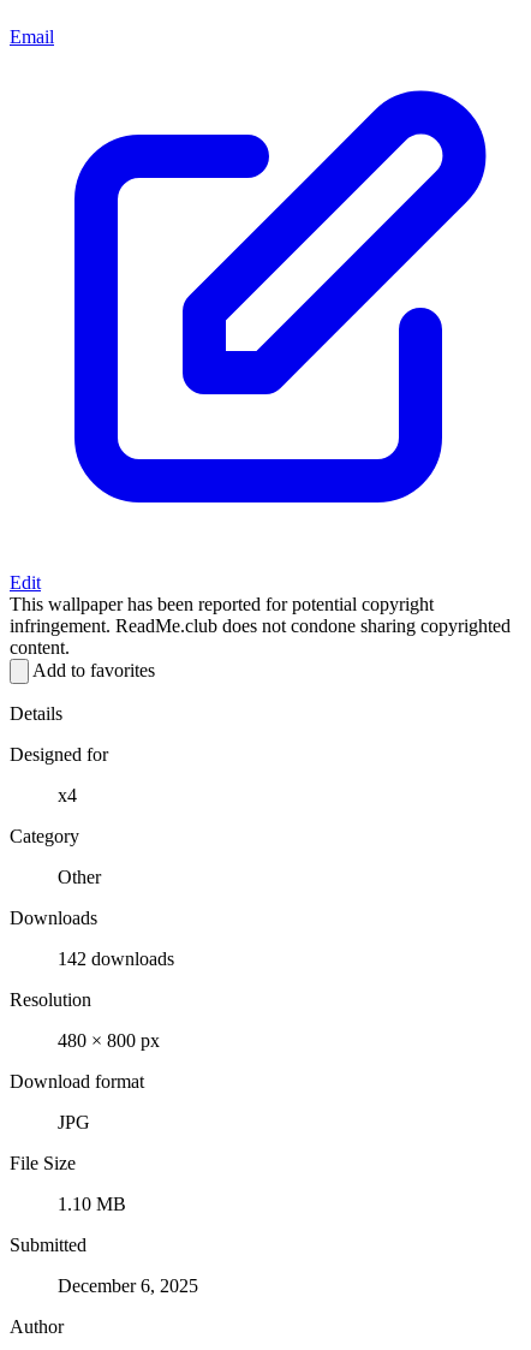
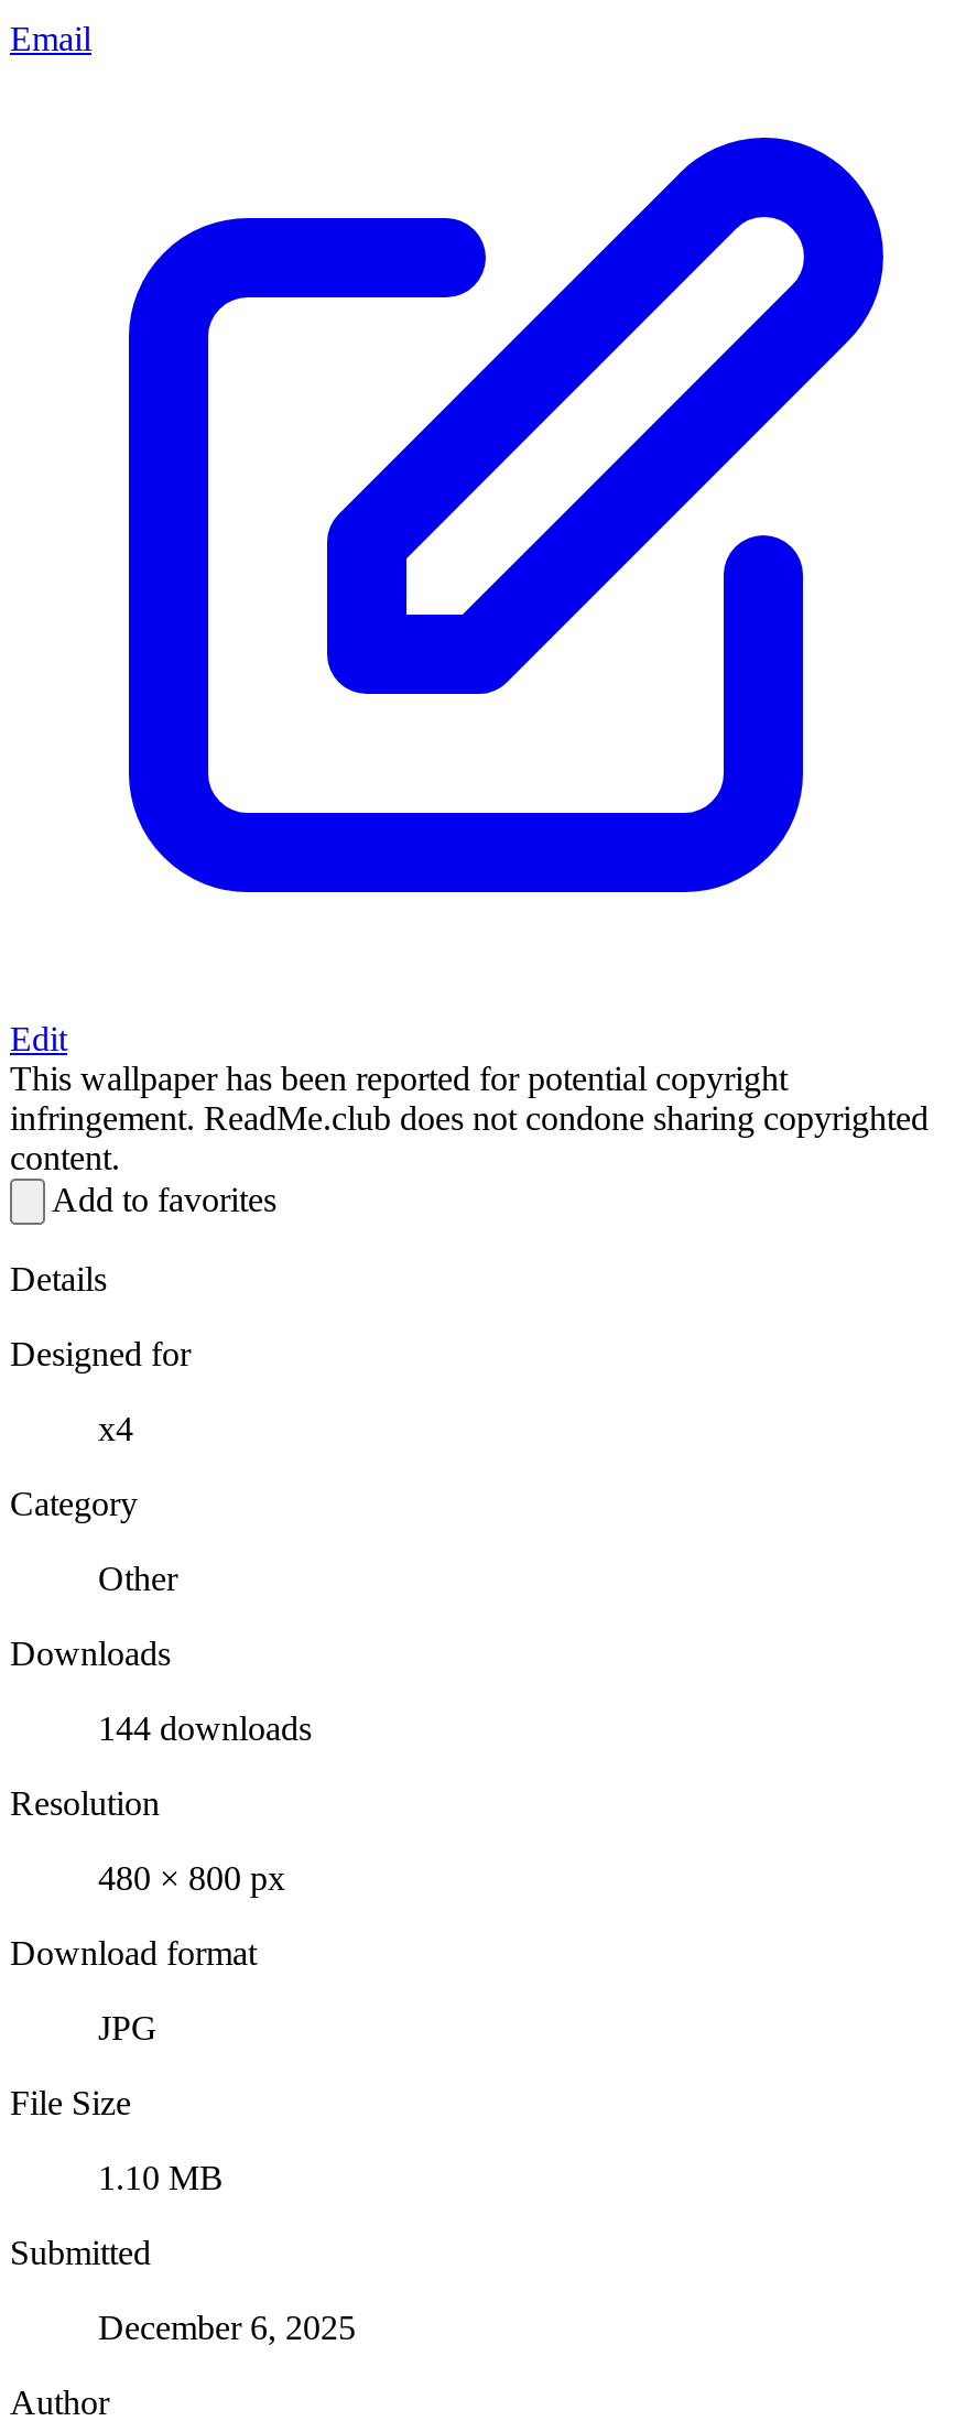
- 142 downloads
+ 144 downloads
